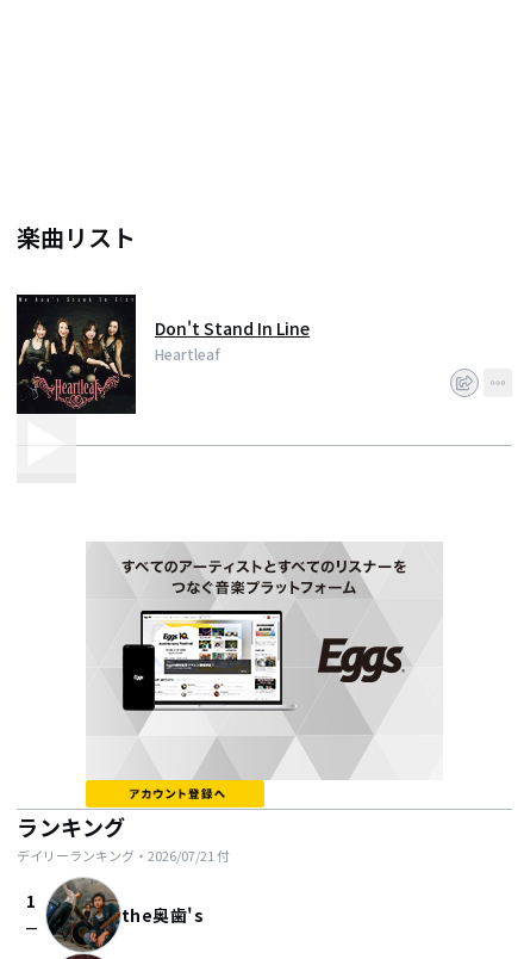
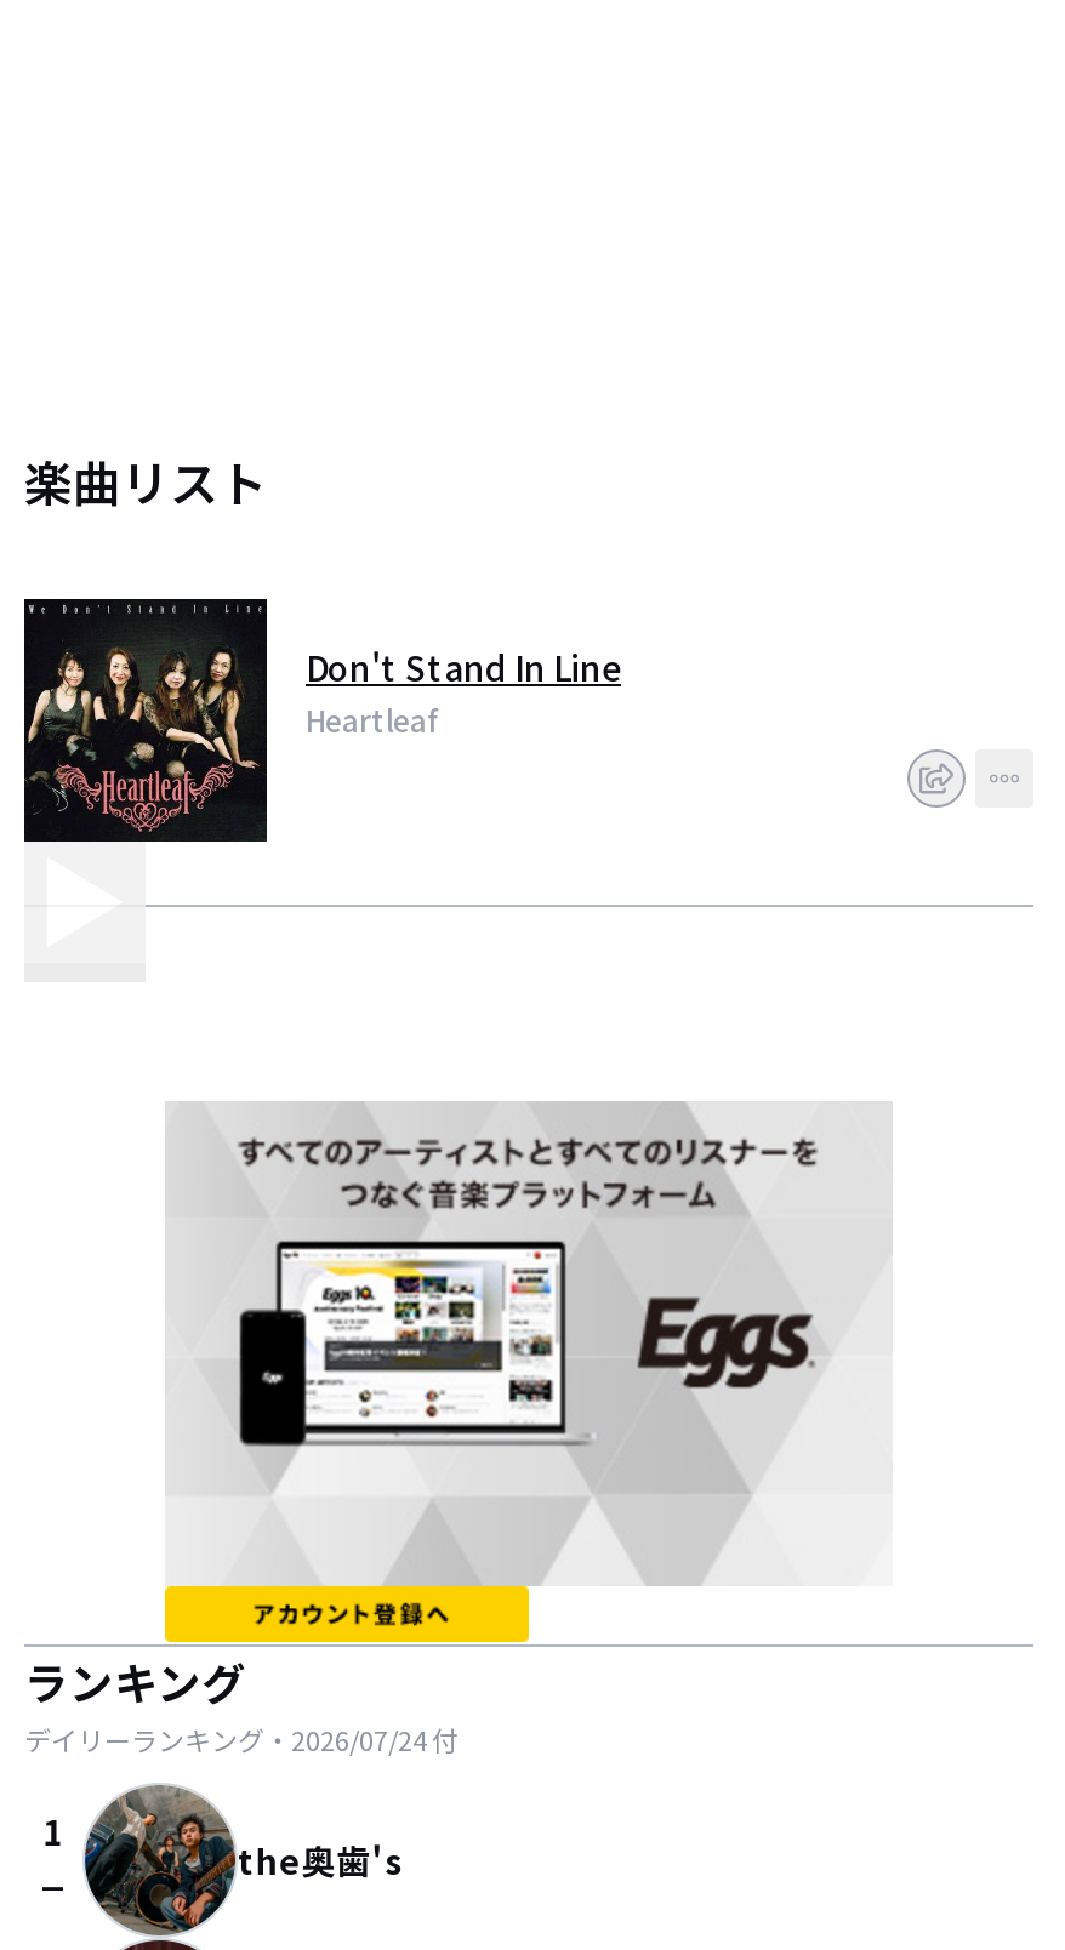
- デイリーランキング・2026/07/21付
+ デイリーランキング・2026/07/24付
